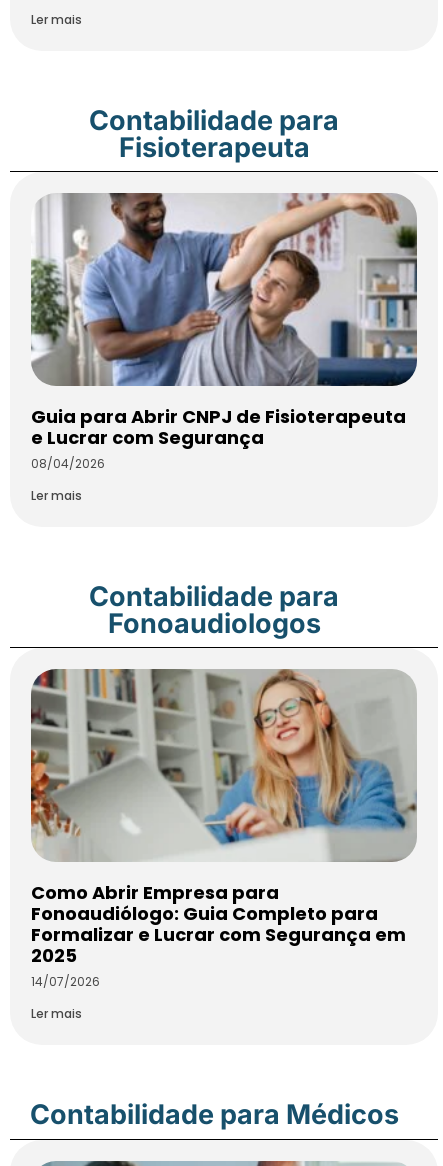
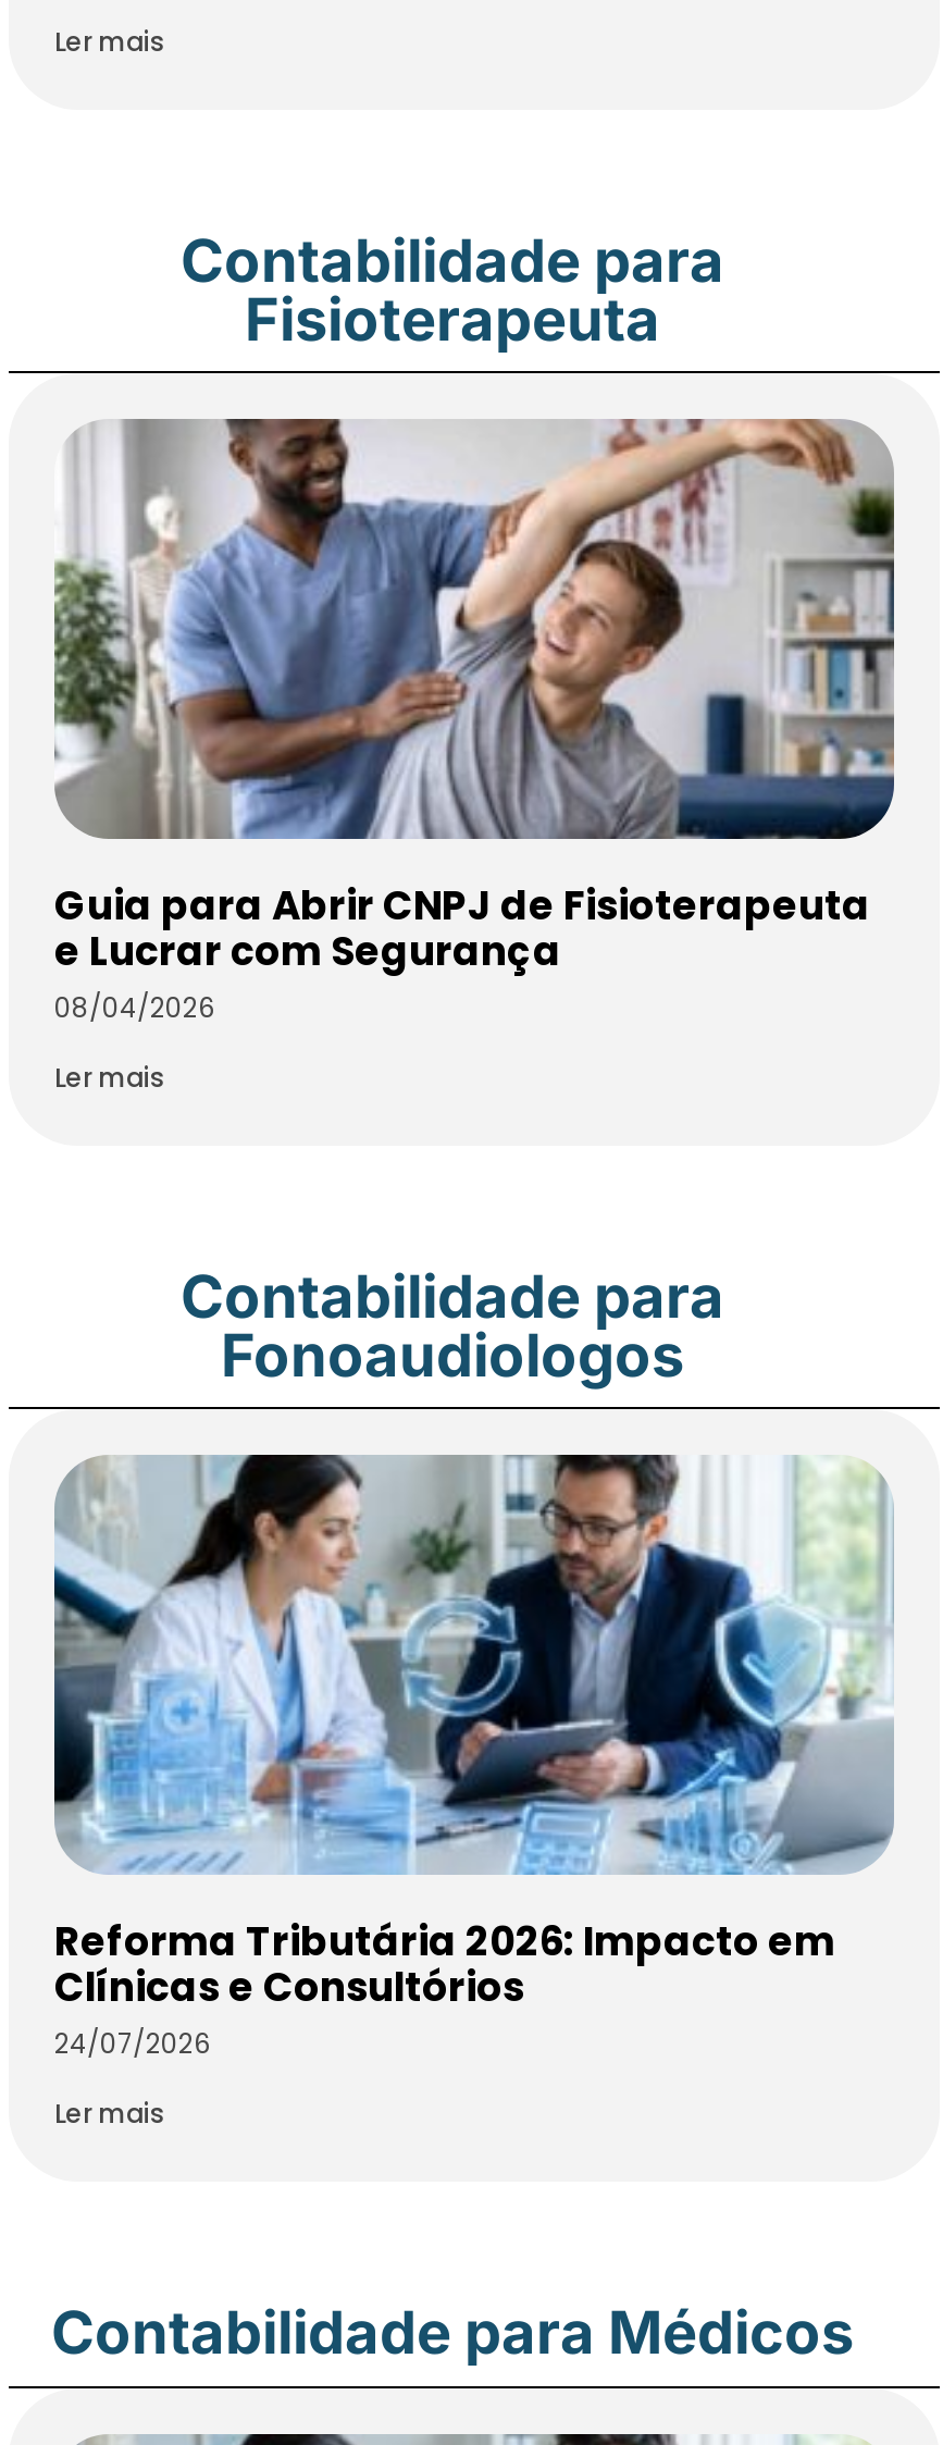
- [image]
- Como Abrir Empresa para
- Fonoaudiólogo: Guia Completo para
- Formalizar e Lucrar com Segurança em
- 2025
- 14/07/2026
+ [image]
+ Reforma Tributária 2026: Impacto em
+ Clínicas e Consultórios
+ 24/07/2026
